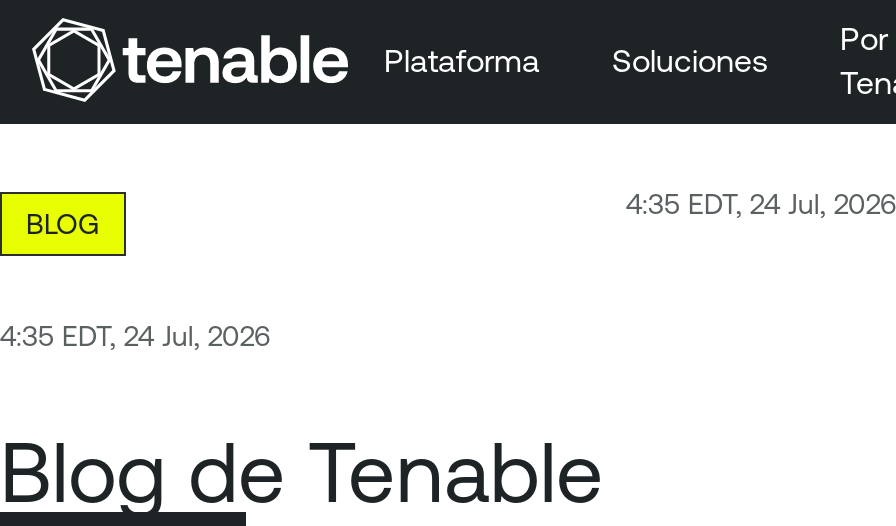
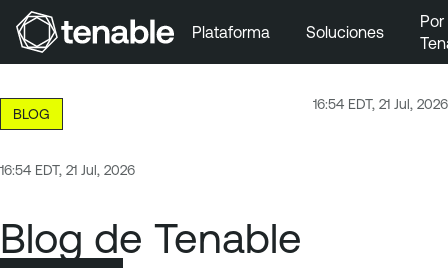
- 4:35 EDT, 24 Jul, 2026
+ 16:54 EDT, 21 Jul, 2026

- 4:35 EDT, 24 Jul, 2026
+ 16:54 EDT, 21 Jul, 2026
